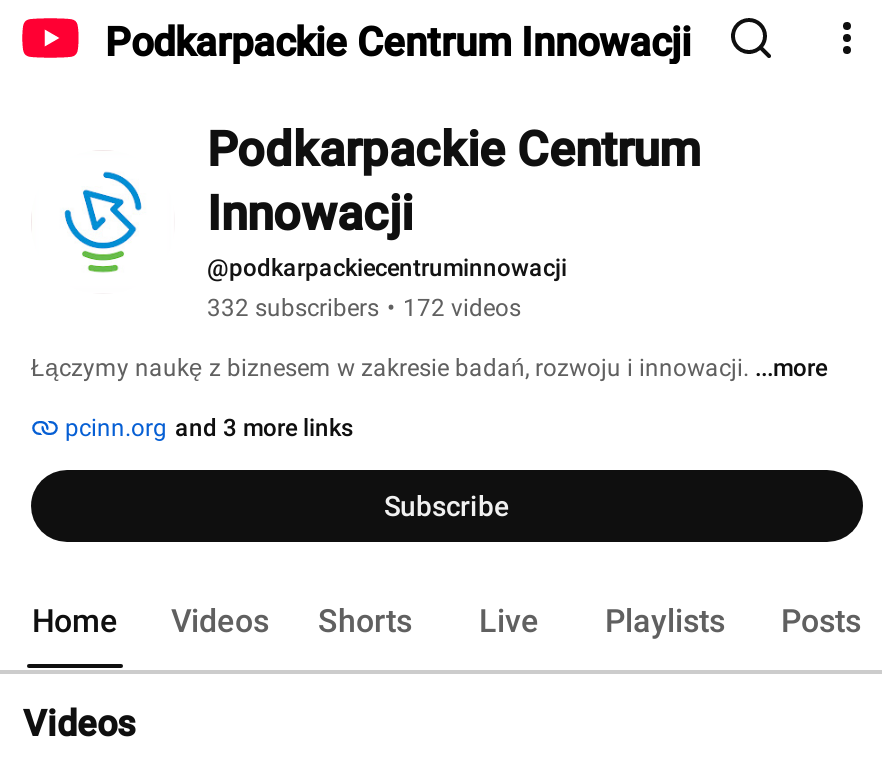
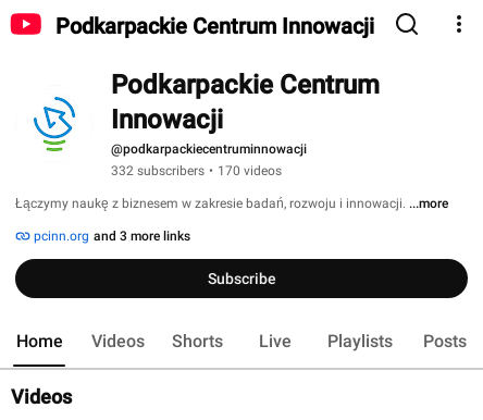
- 332 subscribers • 172 videos
+ 332 subscribers • 170 videos
